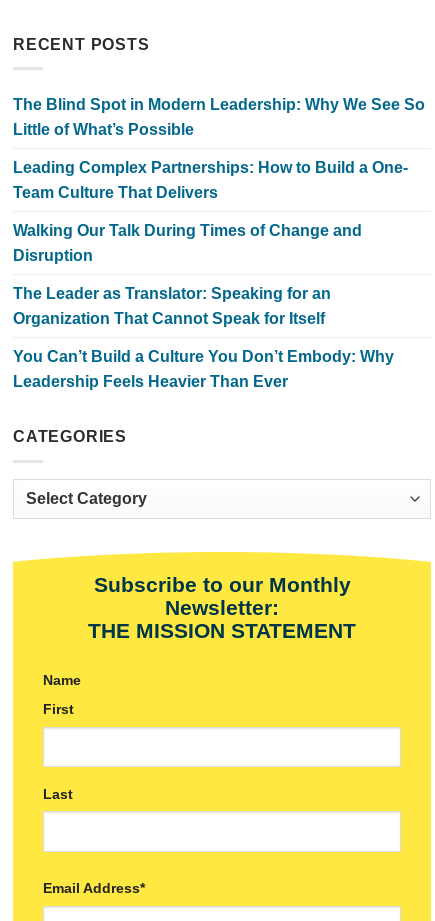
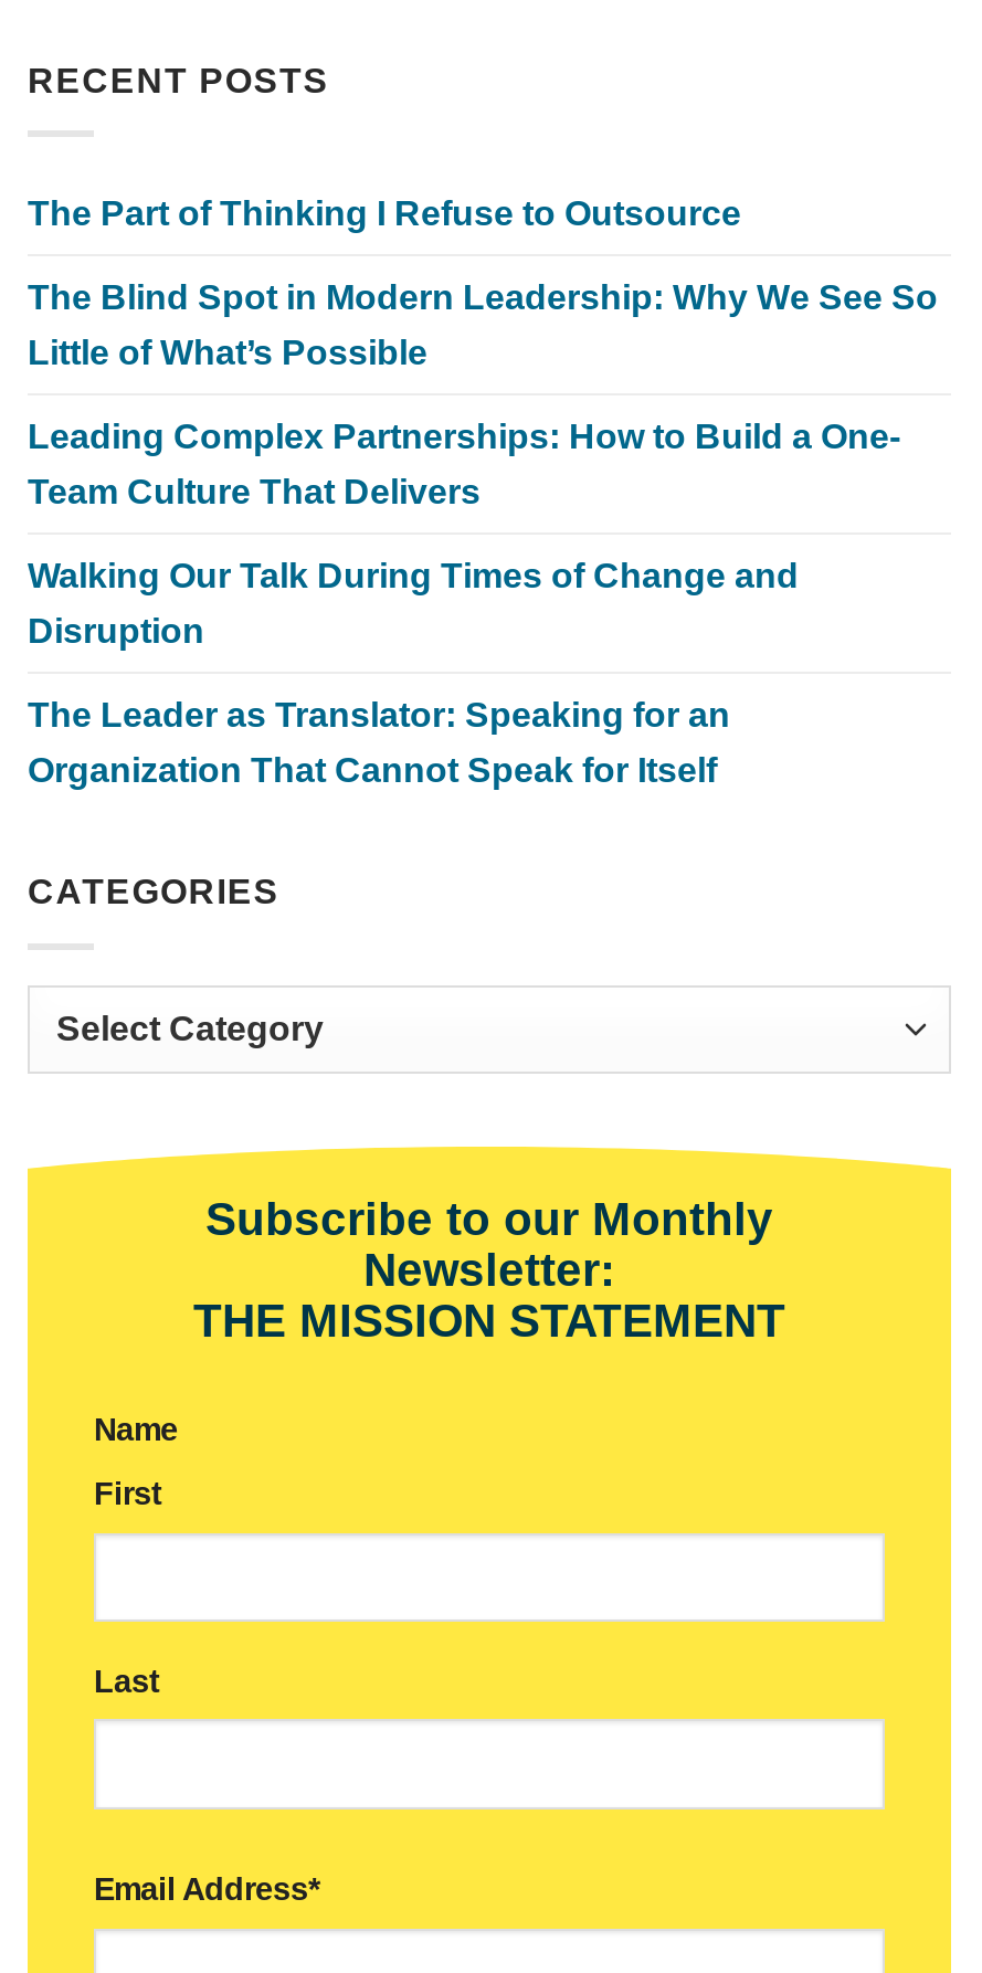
+ The Part of Thinking I Refuse to Outsource

moved down: The Blind Spot in Modern Leadership: Why We See So | Little of What’s Possible | Leading Complex Partnerships: How to Build a One- | Team Culture That Delivers | Walking Our Talk During Times of Change and | Disruption | The Leader as Translator: Speaking for an | Organization That Cannot Speak for Itself

- You Can’t Build a Culture You Don’t Embody: Why
- Leadership Feels Heavier Than Ever
